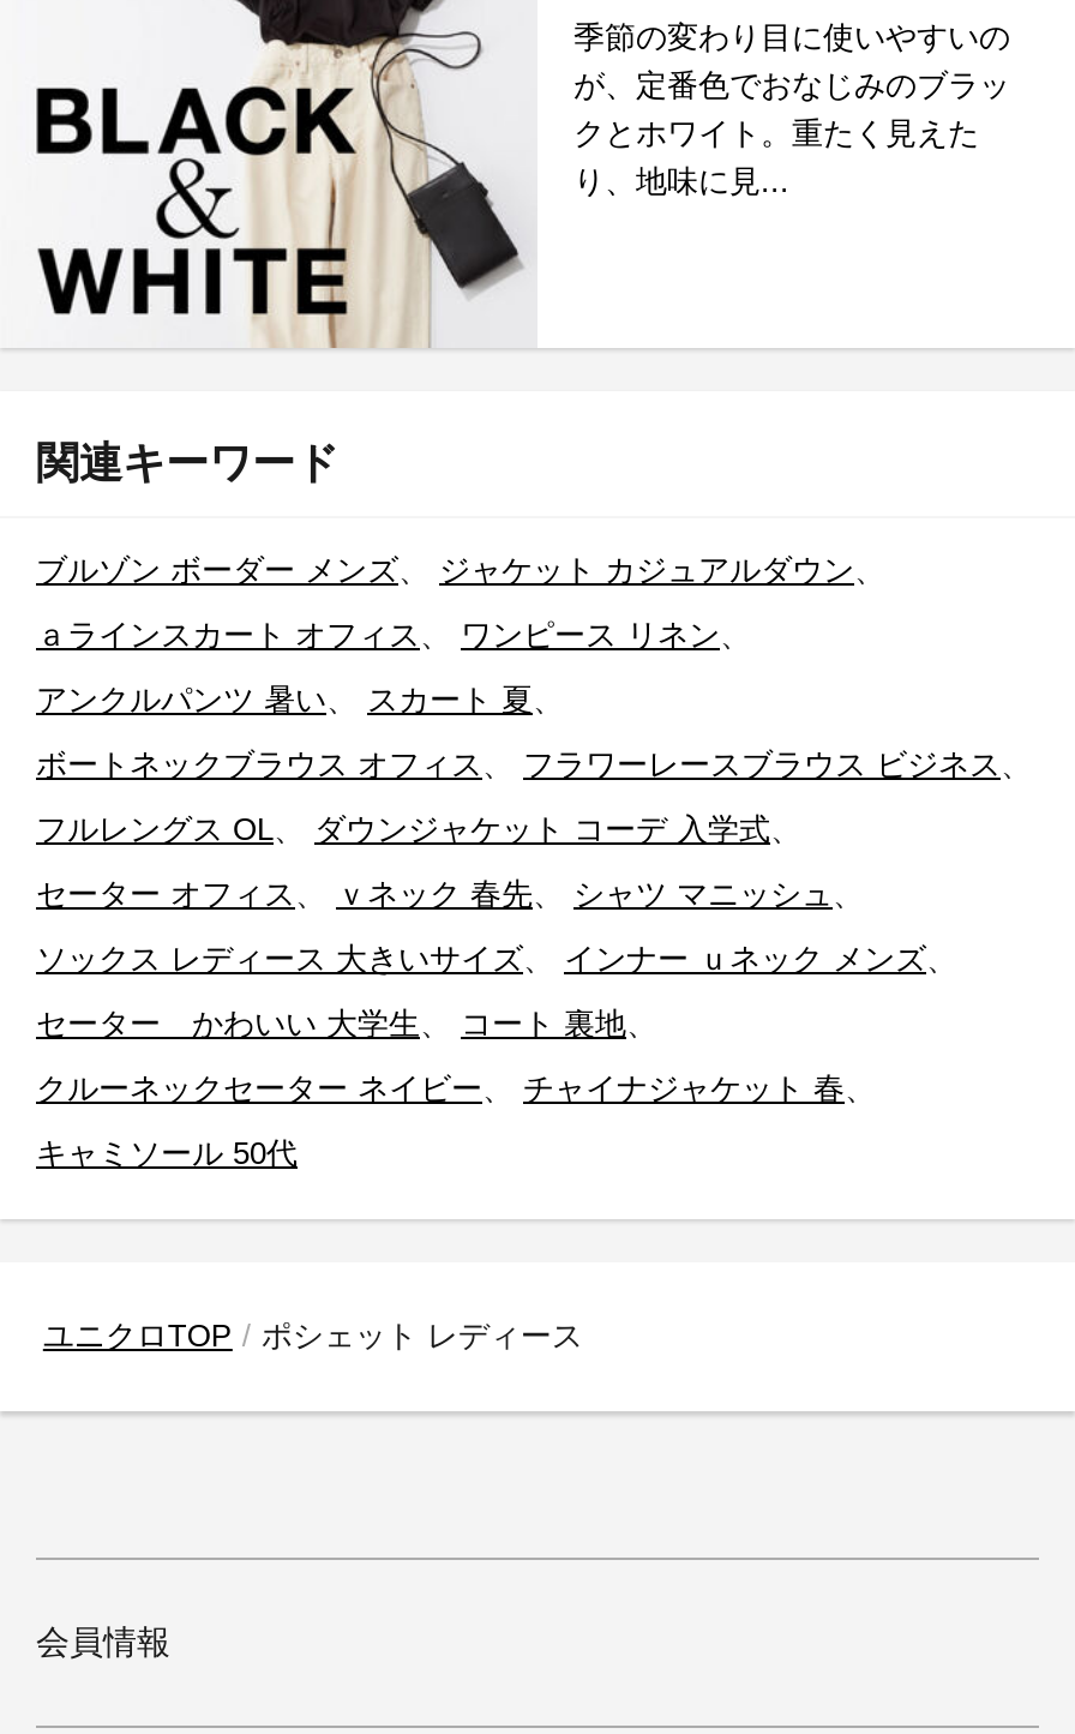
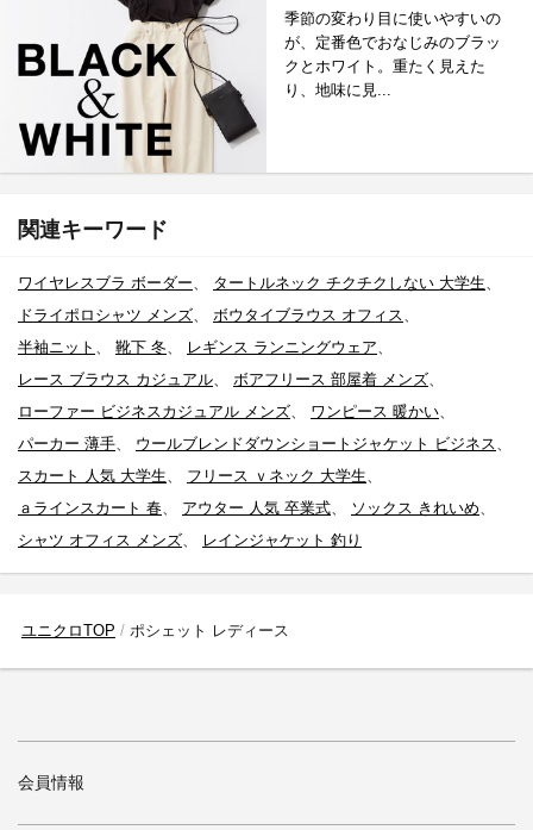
- ブルゾン ボーダー メンズ、 ジャケット カジュアルダウン、
- ａラインスカート オフィス、 ワンピース リネン、
- アンクルパンツ 暑い、 スカート 夏、
- ボートネックブラウス オフィス、 フラワーレースブラウス ビジネス、
- フルレングス OL、 ダウンジャケット コーデ 入学式、
- セーター オフィス、 ｖネック 春先、 シャツ マニッシュ、
- ソックス レディース 大きいサイズ、 インナー ｕネック メンズ、
- セーター かわいい 大学生、 コート 裏地、
- クルーネックセーター ネイビー、 チャイナジャケット 春、
- キャミソール 50代
+ ワイヤレスブラ ボーダー、 タートルネック チクチクしない 大学生、
+ ドライポロシャツ メンズ、 ボウタイブラウス オフィス、
+ 半袖ニット、 靴下 冬、 レギンス ランニングウェア、
+ レース ブラウス カジュアル、 ボアフリース 部屋着 メンズ、
+ ローファー ビジネスカジュアル メンズ、 ワンピース 暖かい、
+ パーカー 薄手、 ウールブレンドダウンショートジャケット ビジネス、
+ スカート 人気 大学生、 フリース ｖネック 大学生、
+ ａラインスカート 春、 アウター 人気 卒業式、 ソックス きれいめ、
+ シャツ オフィス メンズ、 レインジャケット 釣り
